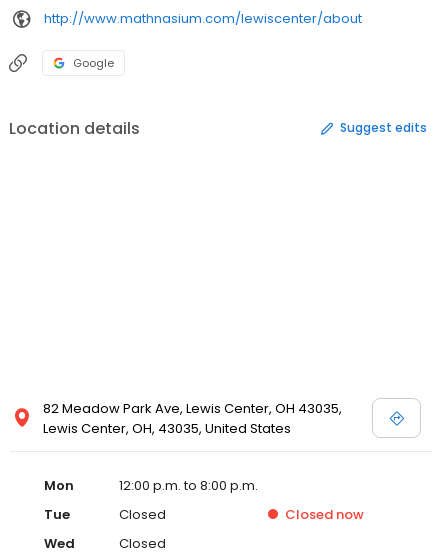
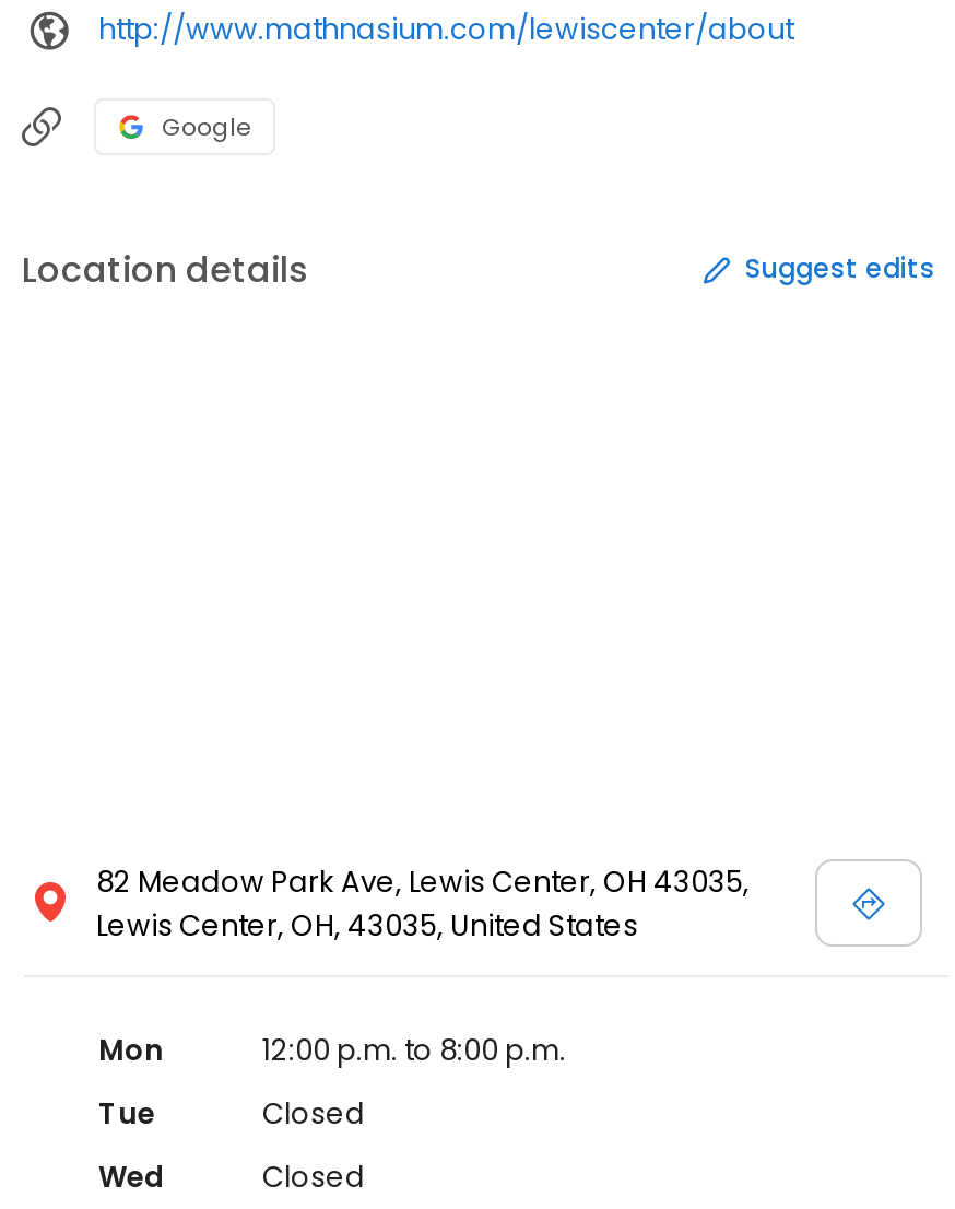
- Closed now
